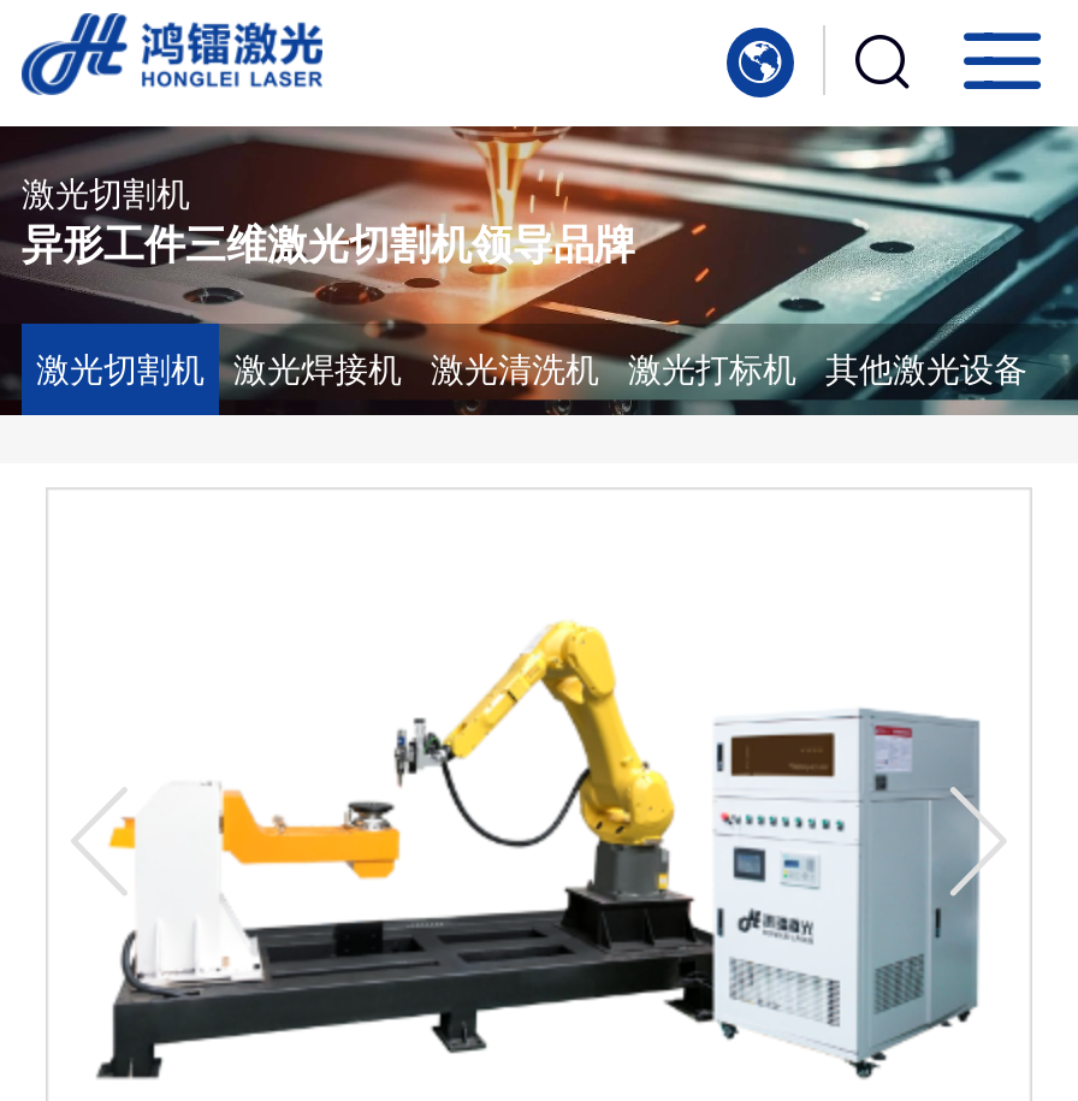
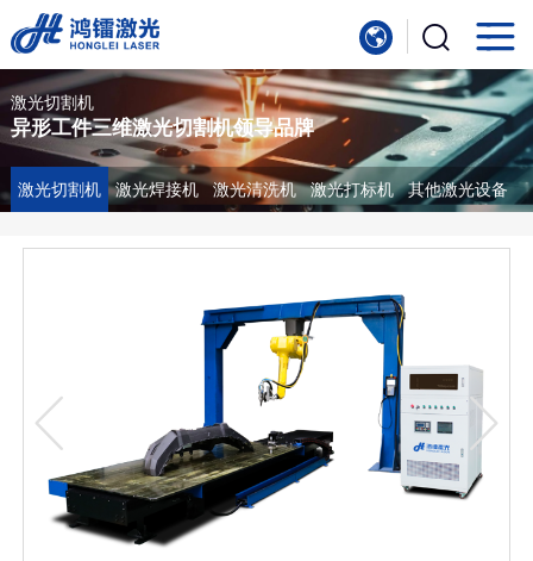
- [image]
+ [image]
